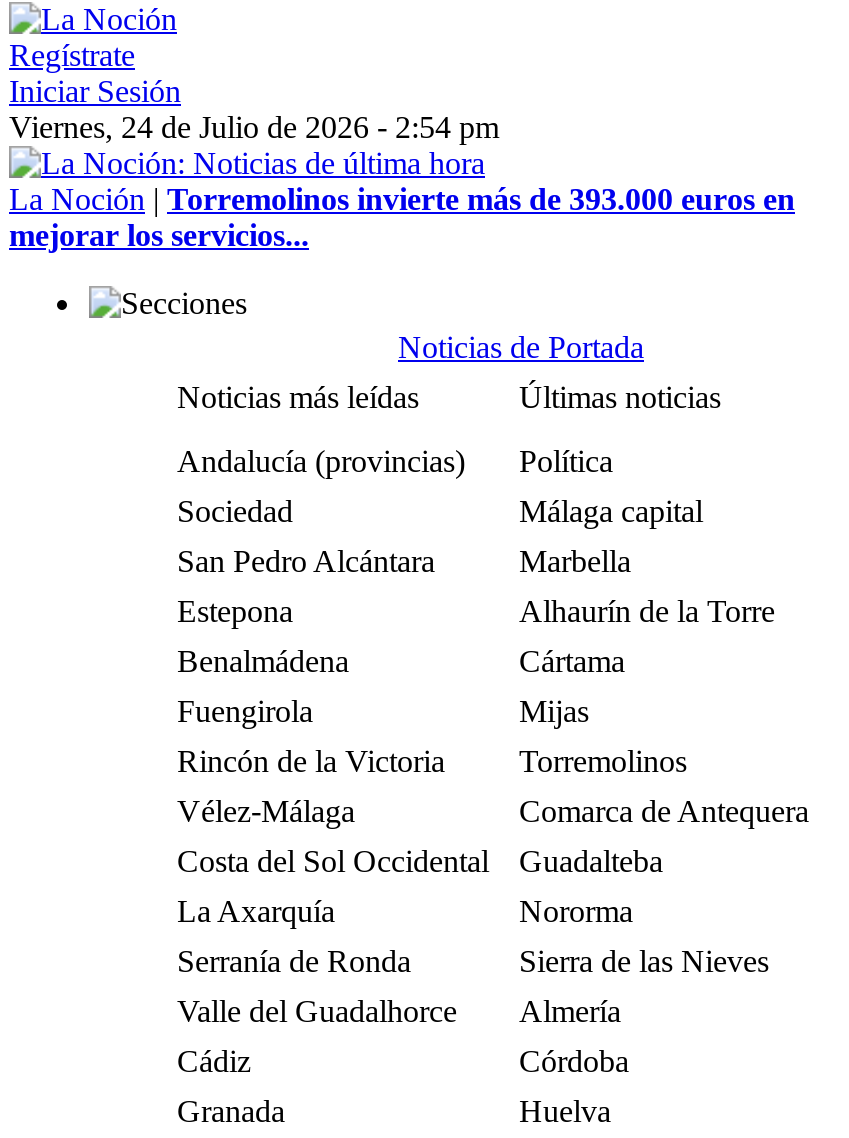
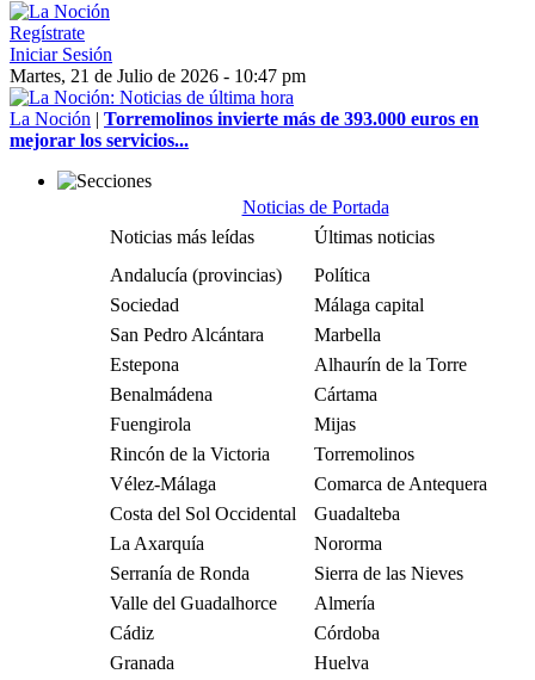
- Viernes, 24 de Julio de 2026 - 2:54 pm
+ Martes, 21 de Julio de 2026 - 10:47 pm
